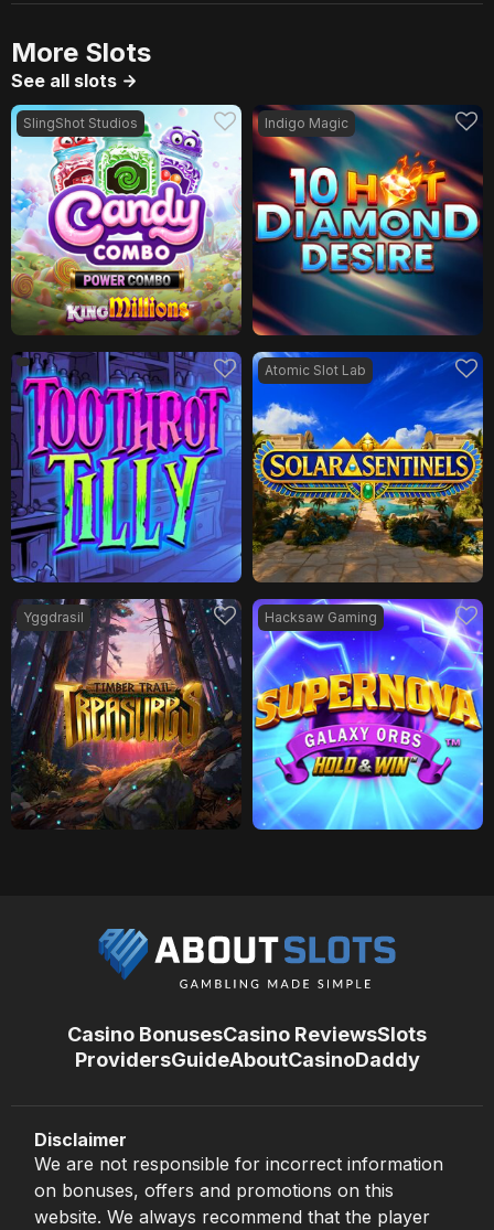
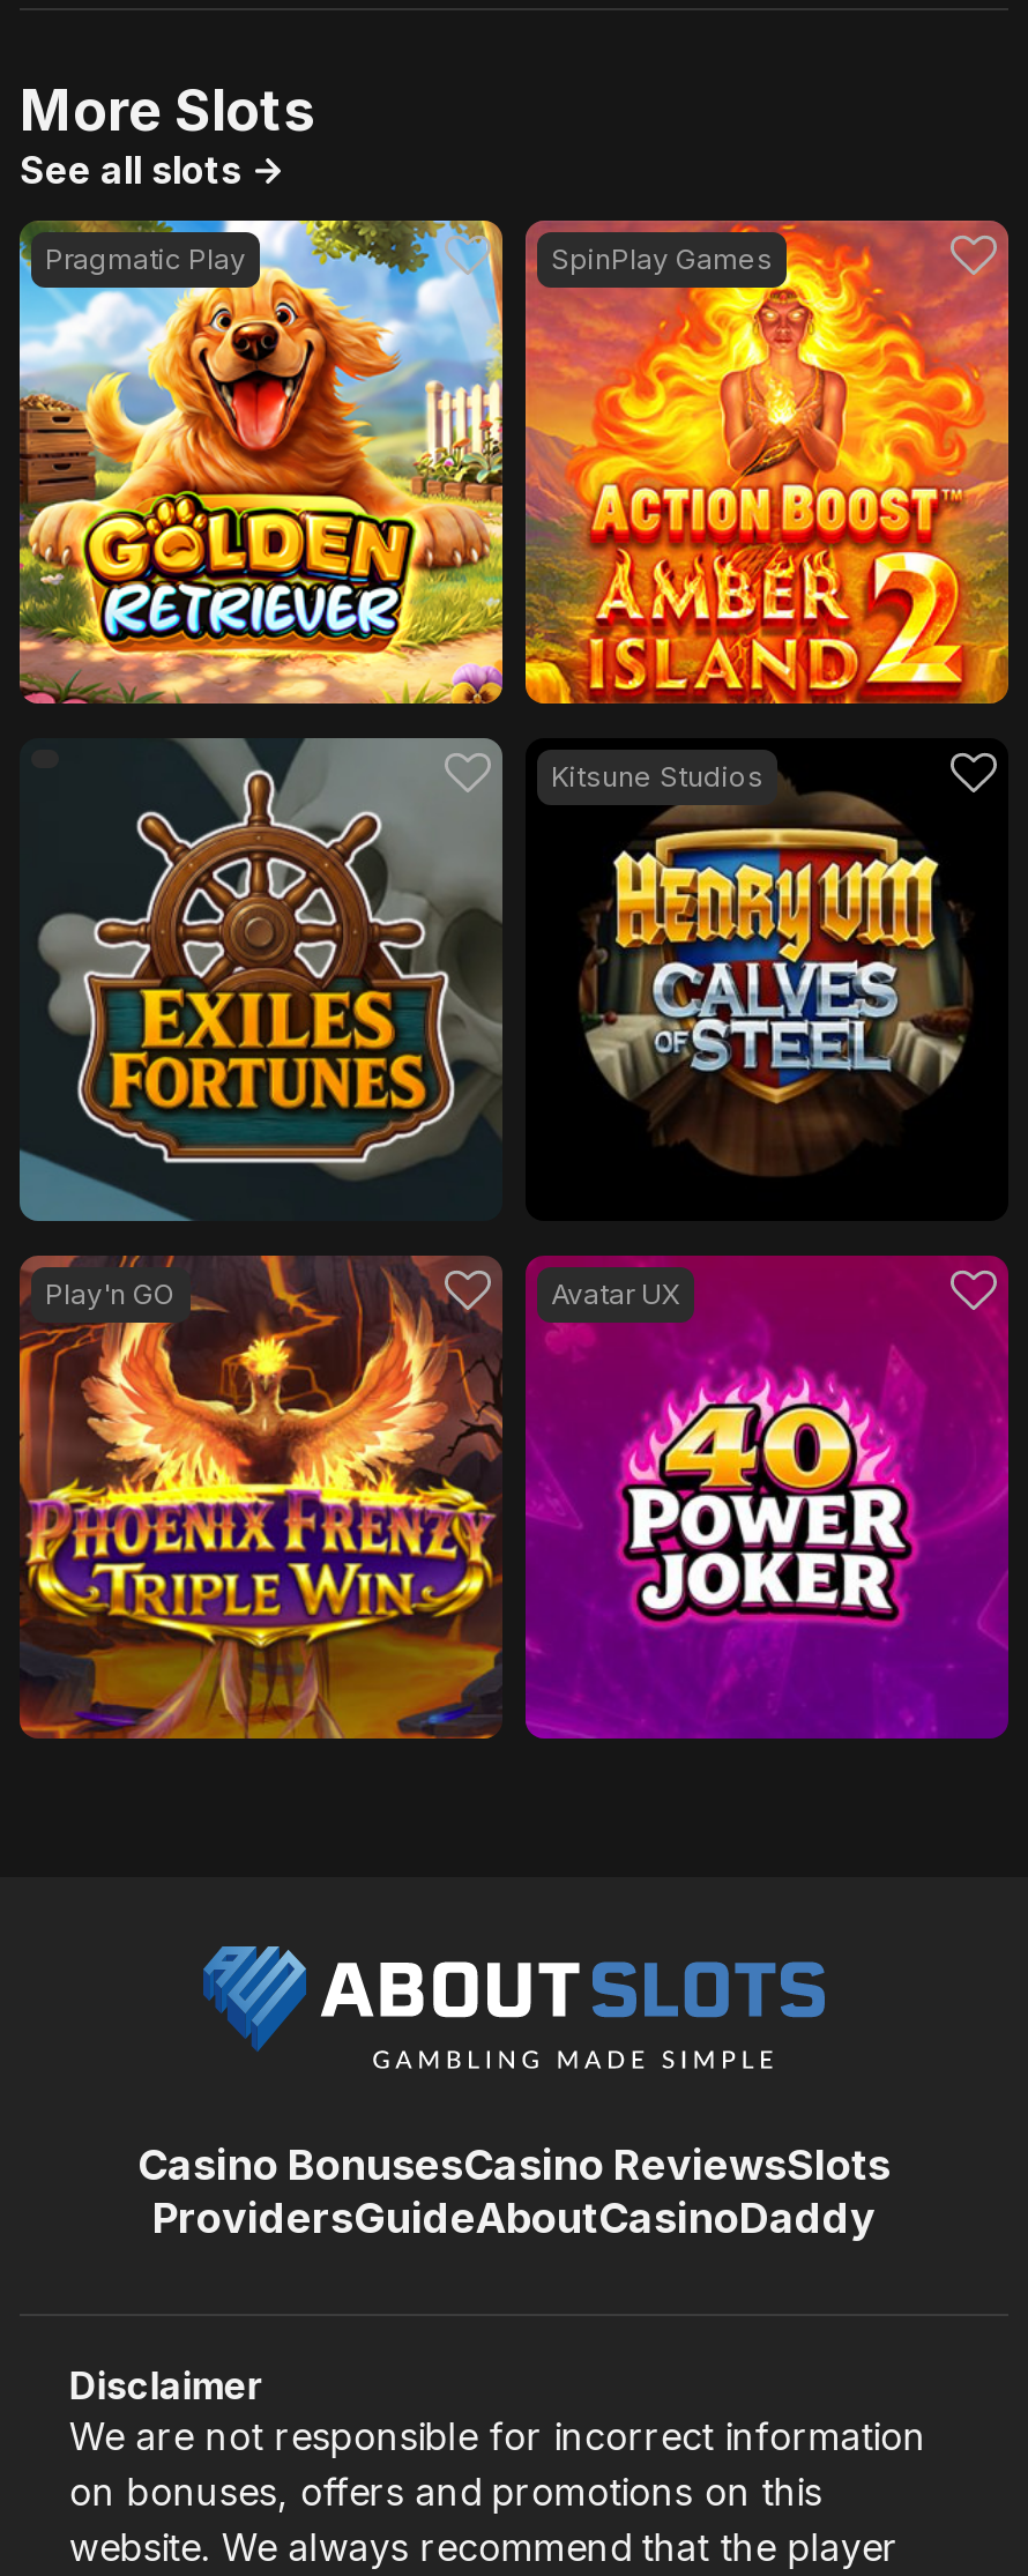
- [image]
- SlingShot Studios
- Indigo Magic
+ [image]
+ Pragmatic Play
+ SpinPlay Games

- [image]
- Atomic Slot Lab
+ [image]
+ Kitsune Studios

- [image]
- Yggdrasil
- Hacksaw Gaming
+ [image]
+ Play'n GO
+ Avatar UX

- [image]
+ [image]

- [image]
+ [image]

- [image]
+ [image]
